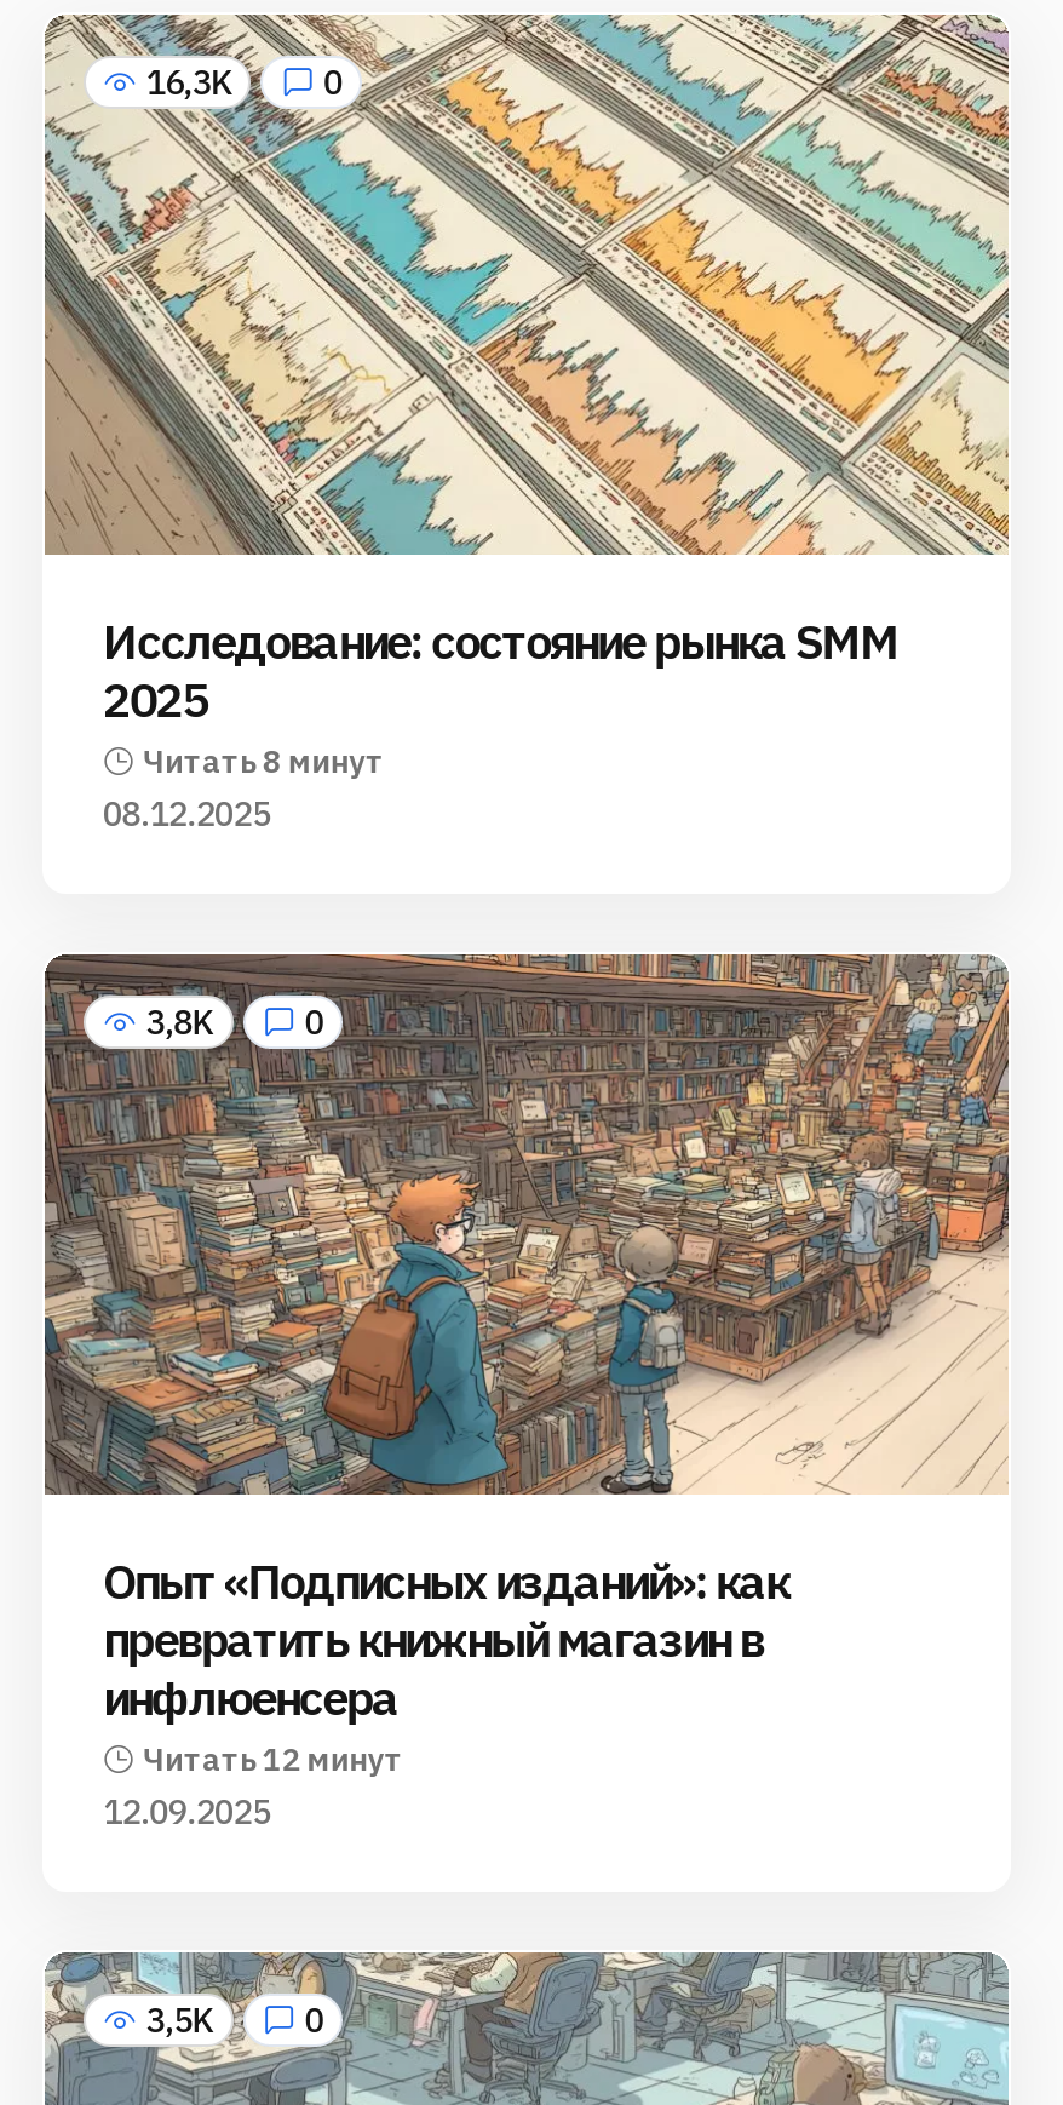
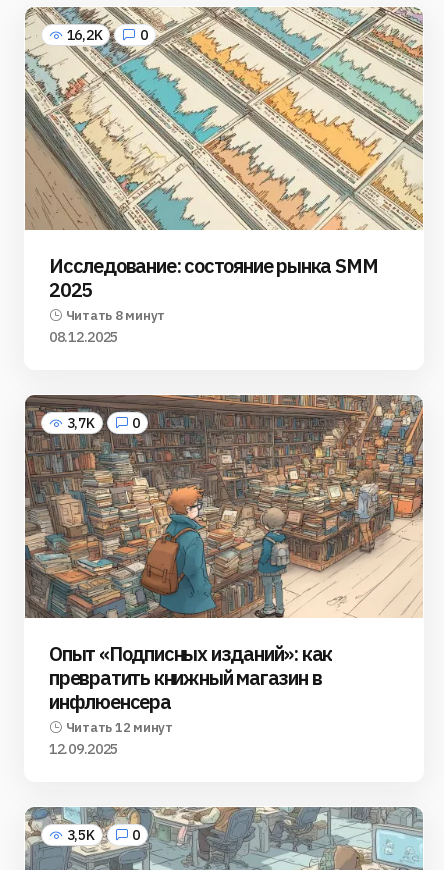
- 16,3K
+ 16,2K

- 3,8K
+ 3,7K
